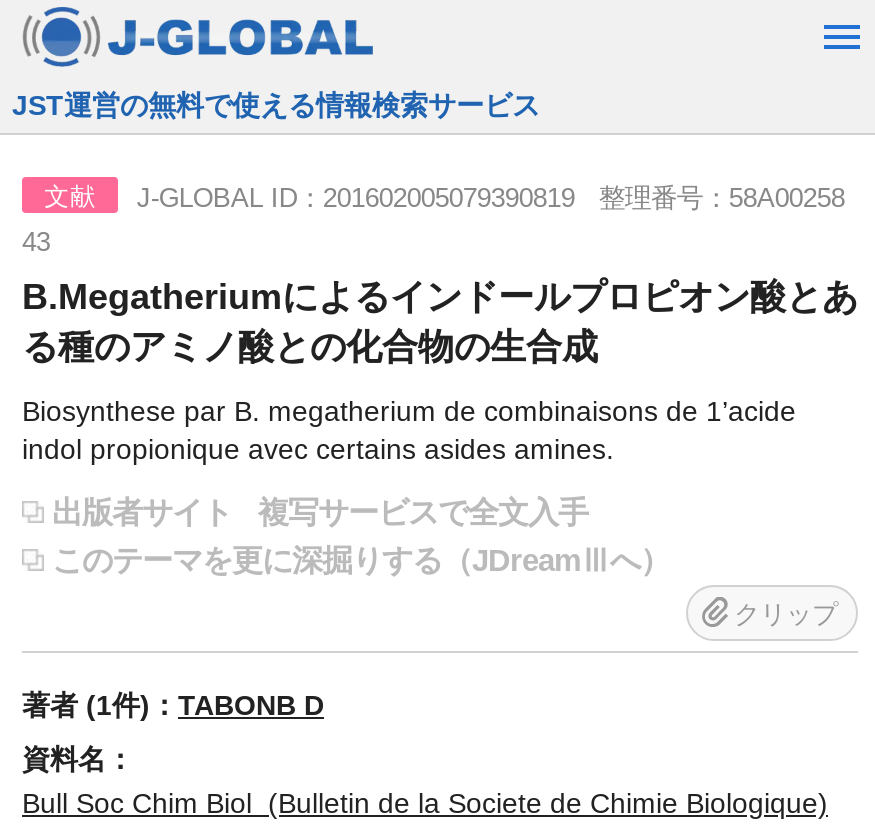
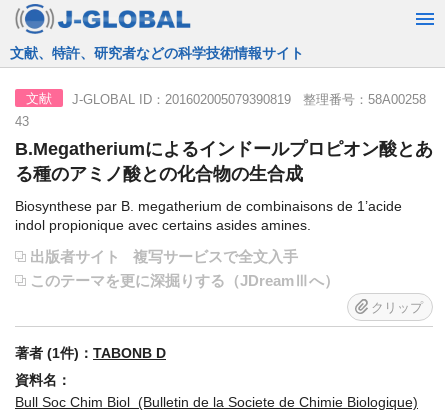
- JST運営の無料で使える情報検索サービス
+ 文献、特許、研究者などの科学技術情報サイト
